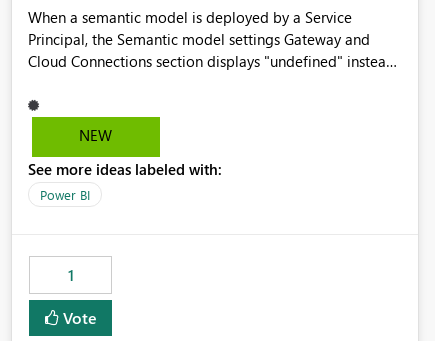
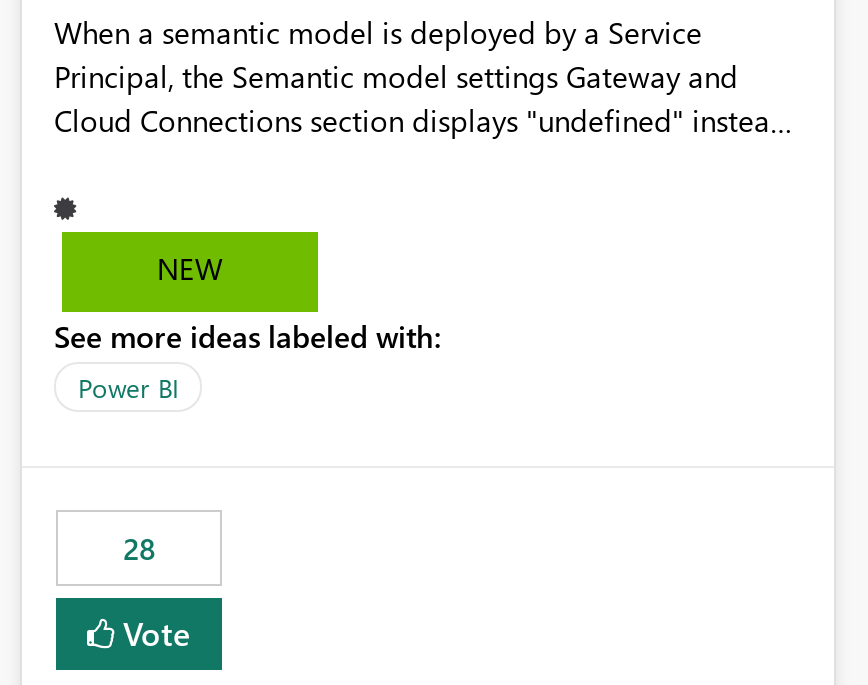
- 1
+ 28
